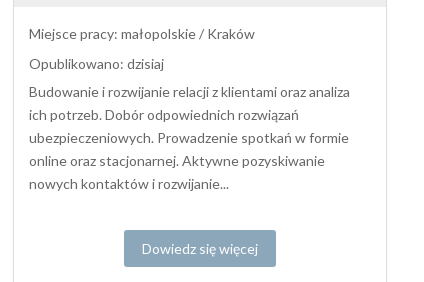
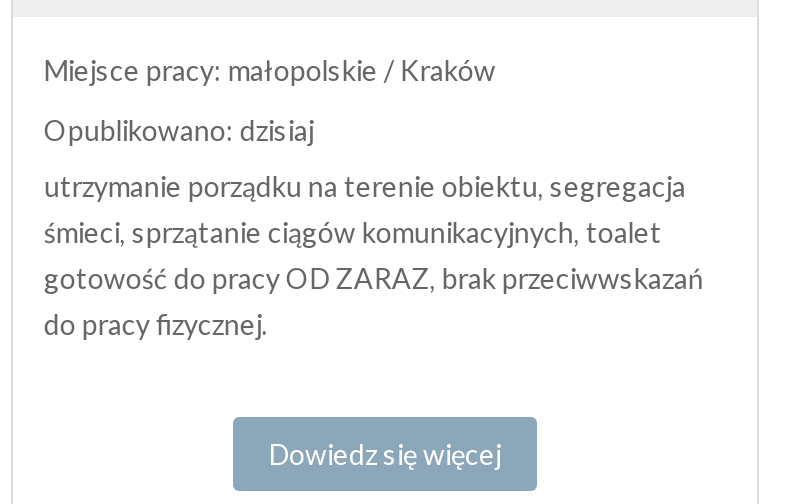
- Budowanie i rozwijanie relacji z klientami oraz analiza
- ich potrzeb. Dobór odpowiednich rozwiązań
- ubezpieczeniowych. Prowadzenie spotkań w formie
- online oraz stacjonarnej. Aktywne pozyskiwanie
- nowych kontaktów i rozwijanie...
+ utrzymanie porządku na terenie obiektu, segregacja
+ śmieci, sprzątanie ciągów komunikacyjnych, toalet
+ gotowość do pracy OD ZARAZ, brak przeciwwskazań
+ do pracy fizycznej.
